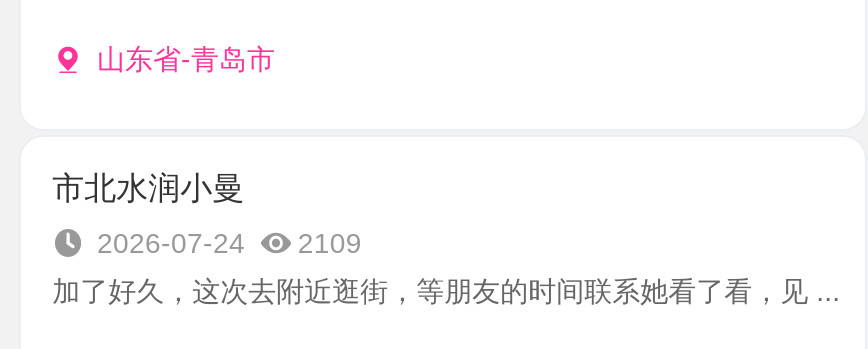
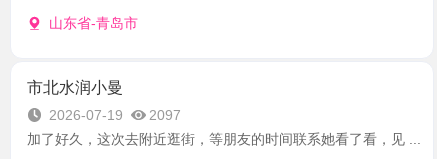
- 2026-07-24
+ 2026-07-19

- 2109
+ 2097
